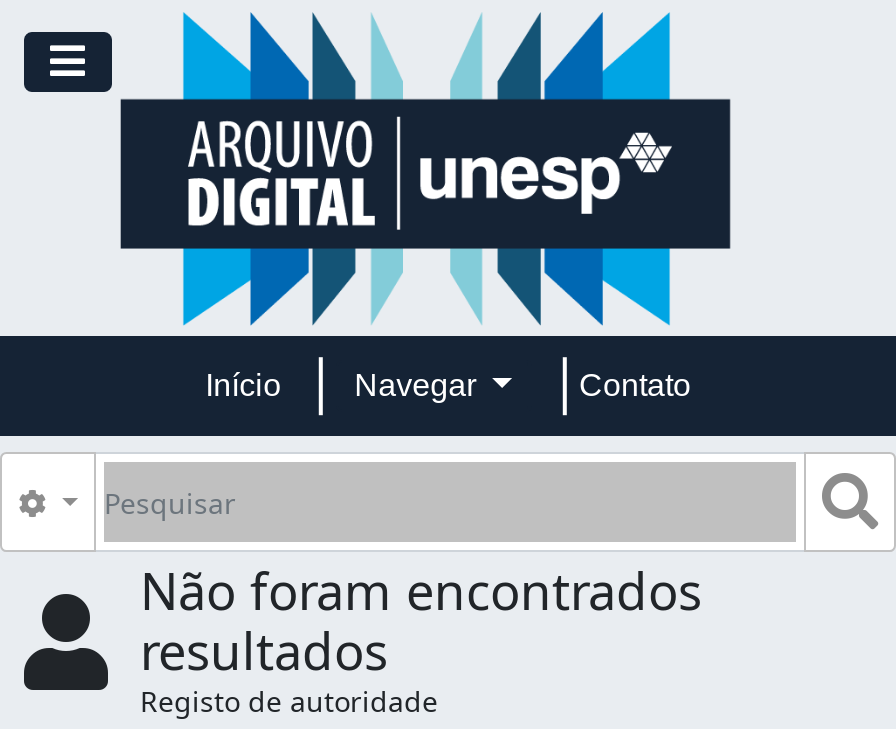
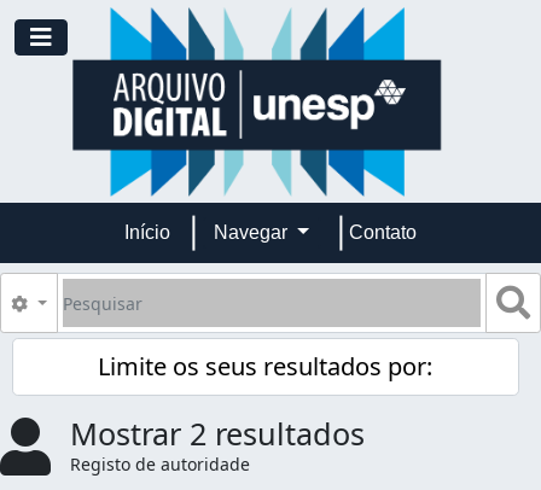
- [image]
- Não foram encontrados
- resultados
+ [image]
+ Limite os seus resultados por:
+ Mostrar 2 resultados
